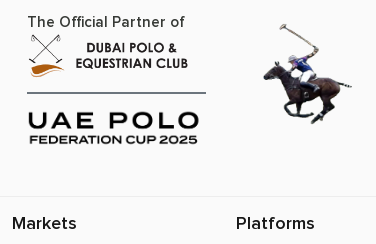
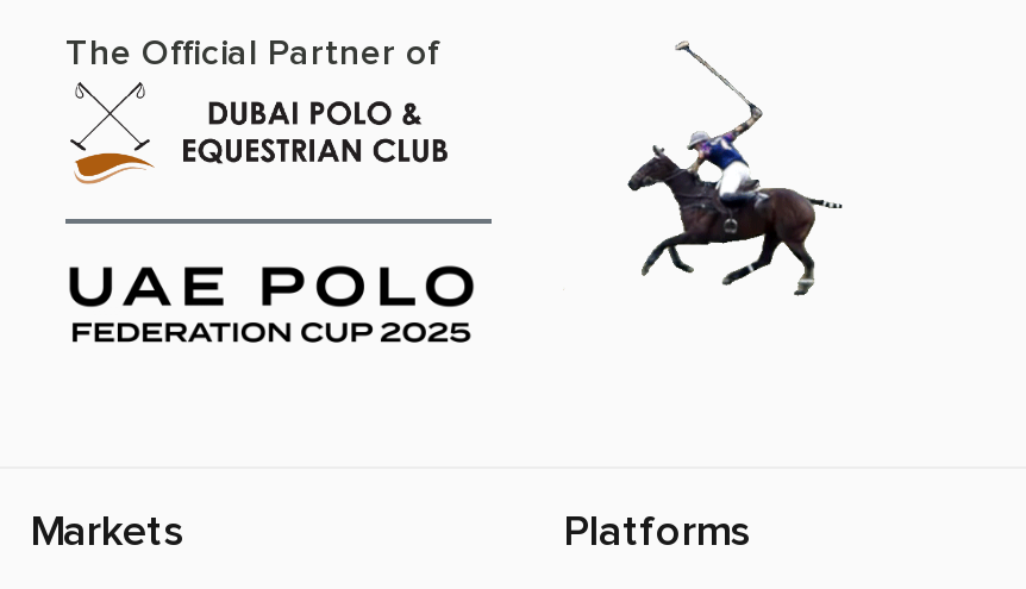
- [image]
+ [image]
